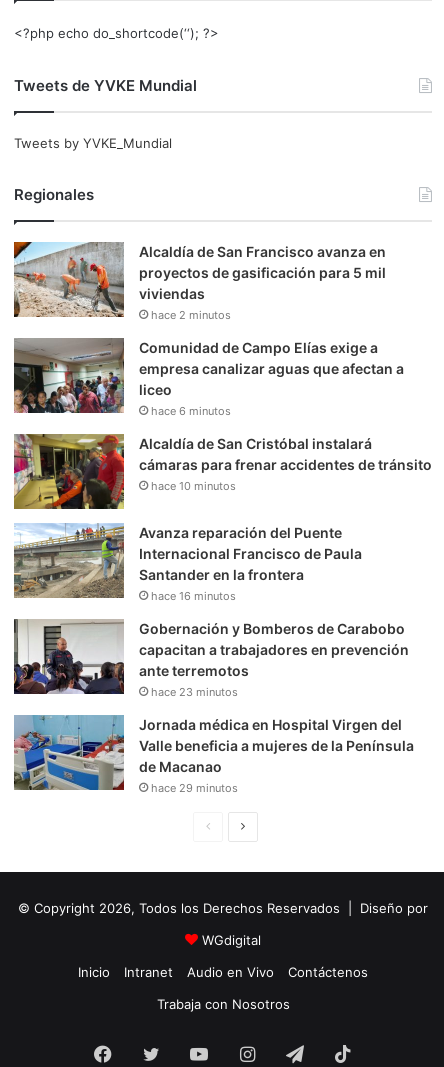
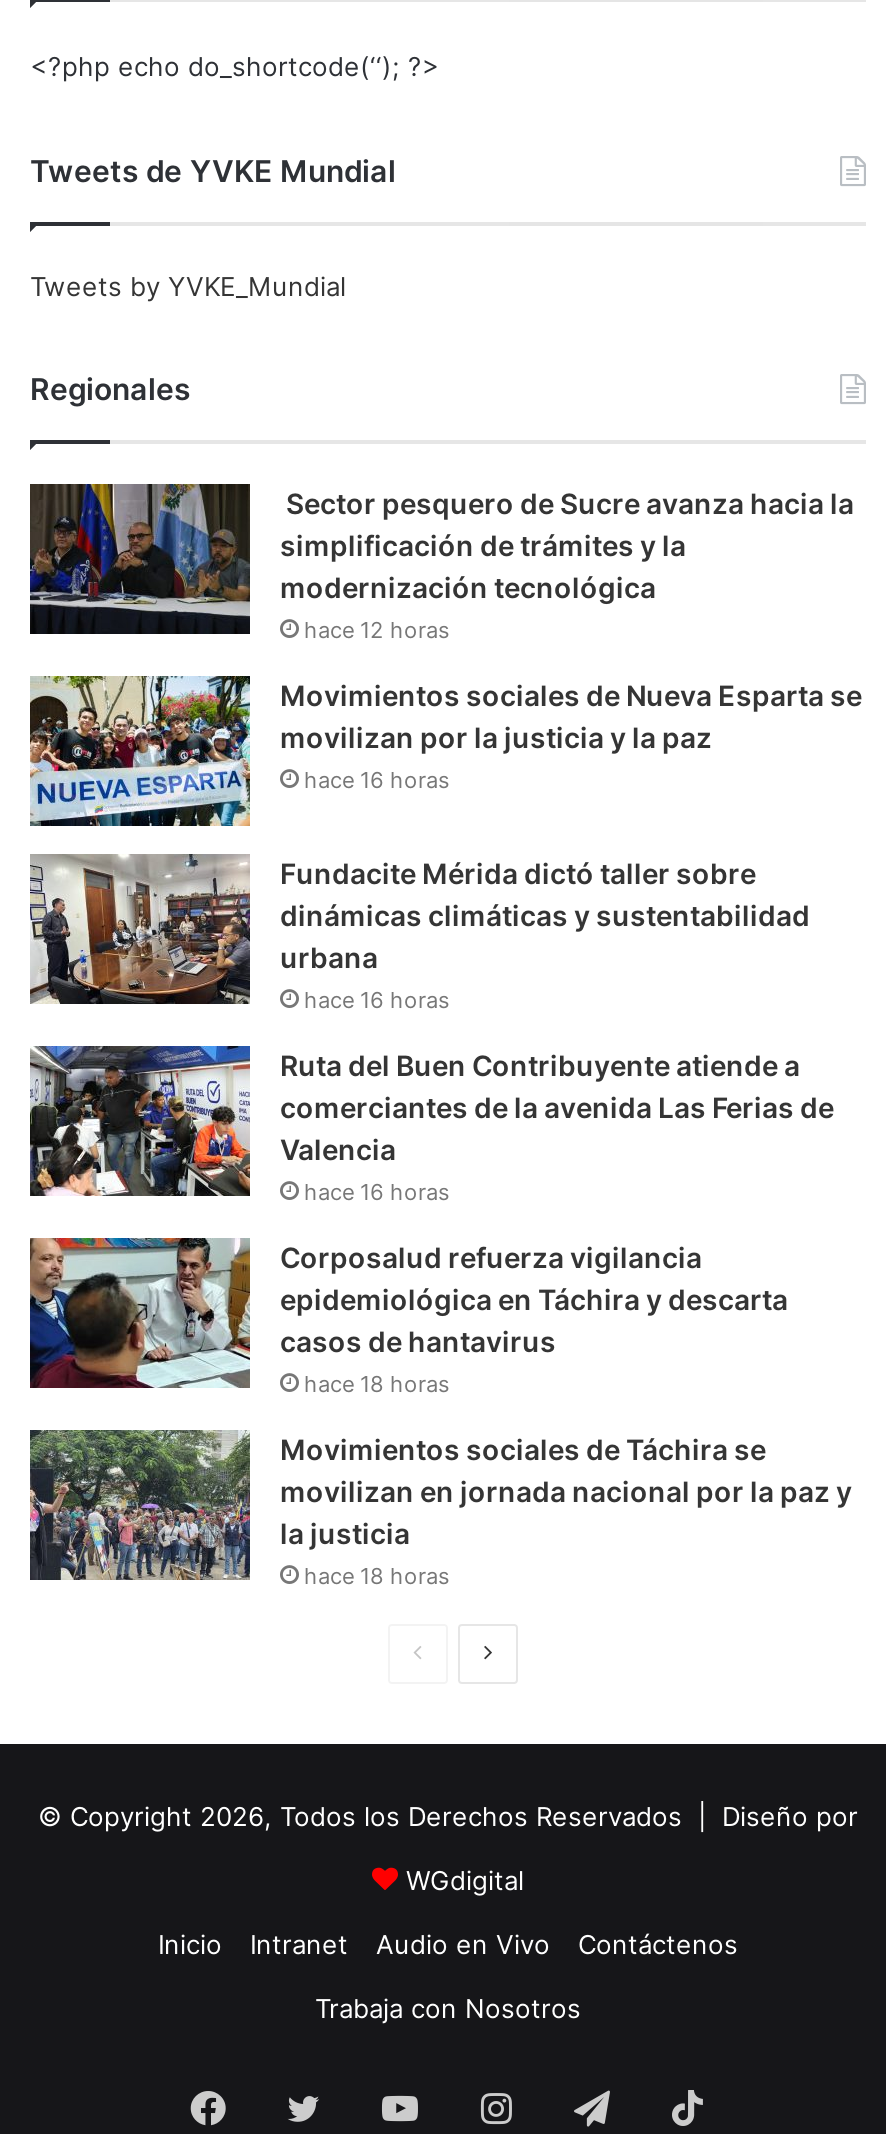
- [image]
- Alcaldía de San Francisco avanza en
- proyectos de gasificación para 5 mil
- viviendas
- hace 2 minutos
+ [image]
+ Sector pesquero de Sucre avanza hacia la
+ simplificación de trámites y la
+ modernización tecnológica
+ hace 12 horas

- [image]
- Comunidad de Campo Elías exige a
- empresa canalizar aguas que afectan a
- liceo
- hace 6 minutos
+ [image]
+ Movimientos sociales de Nueva Esparta se
+ movilizan por la justicia y la paz
+ hace 16 horas

- [image]
- Alcaldía de San Cristóbal instalará
- cámaras para frenar accidentes de tránsito
- hace 10 minutos
+ [image]
+ Fundacite Mérida dictó taller sobre
+ dinámicas climáticas y sustentabilidad
+ urbana
+ hace 16 horas

- [image]
- Avanza reparación del Puente
- Internacional Francisco de Paula
- Santander en la frontera
- hace 16 minutos
+ [image]
+ Ruta del Buen Contribuyente atiende a
+ comerciantes de la avenida Las Ferias de
+ Valencia
+ hace 16 horas

- [image]
- Gobernación y Bomberos de Carabobo
- capacitan a trabajadores en prevención
- ante terremotos
- hace 23 minutos
+ [image]
+ Corposalud refuerza vigilancia
+ epidemiológica en Táchira y descarta
+ casos de hantavirus
+ hace 18 horas

- [image]
- Jornada médica en Hospital Virgen del
- Valle beneficia a mujeres de la Península
- de Macanao
- hace 29 minutos
+ [image]
+ Movimientos sociales de Táchira se
+ movilizan en jornada nacional por la paz y
+ la justicia
+ hace 18 horas
